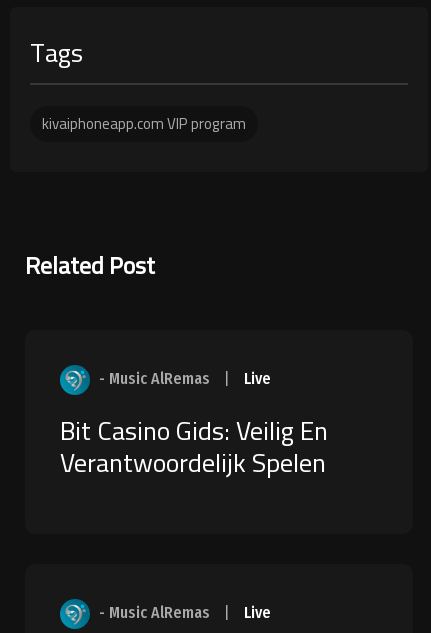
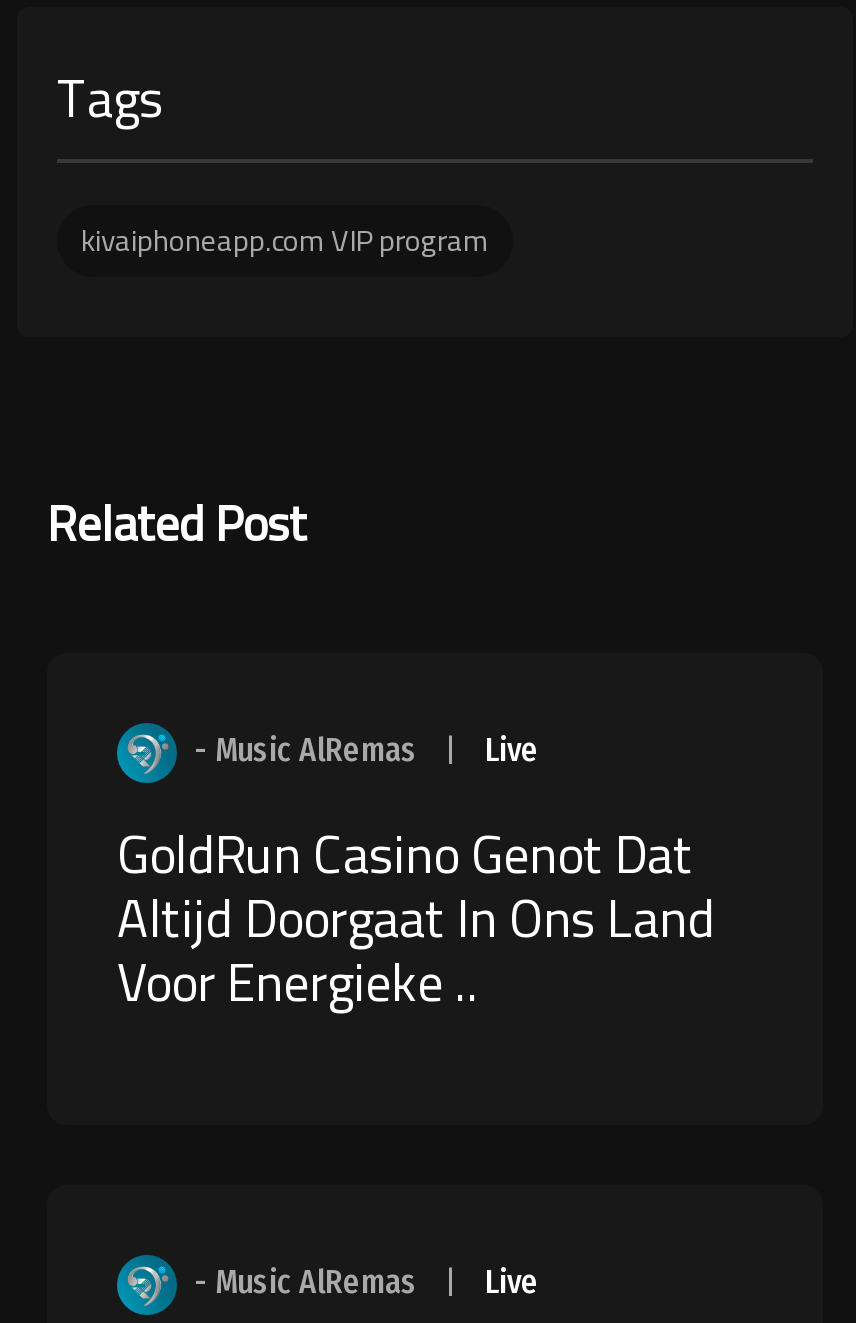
- Bit Casino Gids: Veilig En
- Verantwoordelijk Spelen
+ GoldRun Casino Genot Dat
+ Altijd Doorgaat In Ons Land
+ Voor Energieke ..
